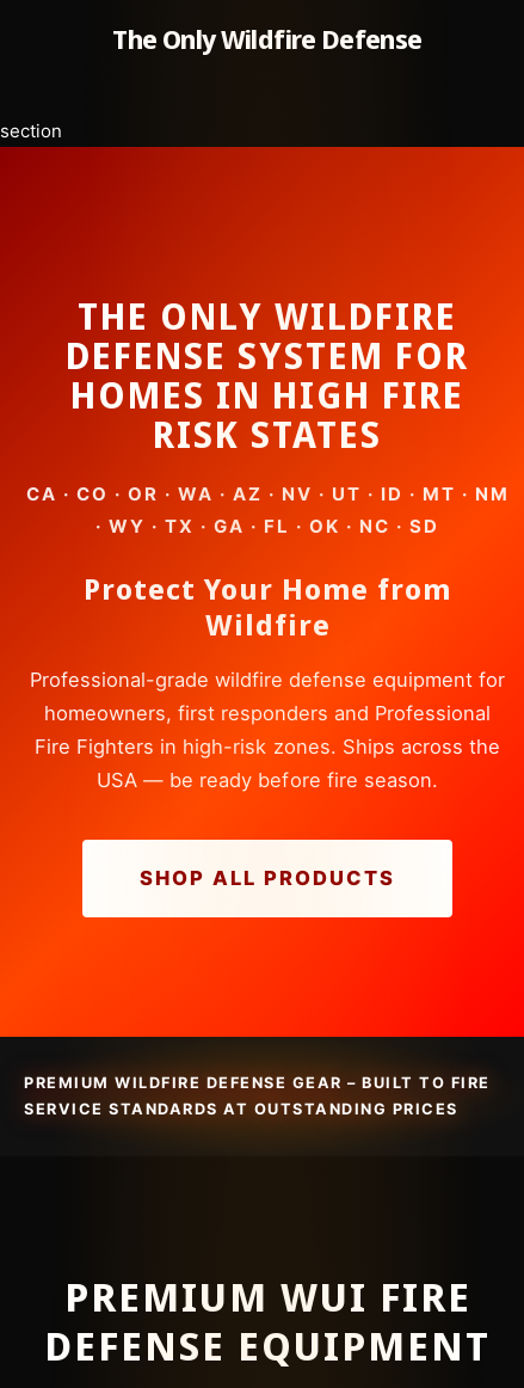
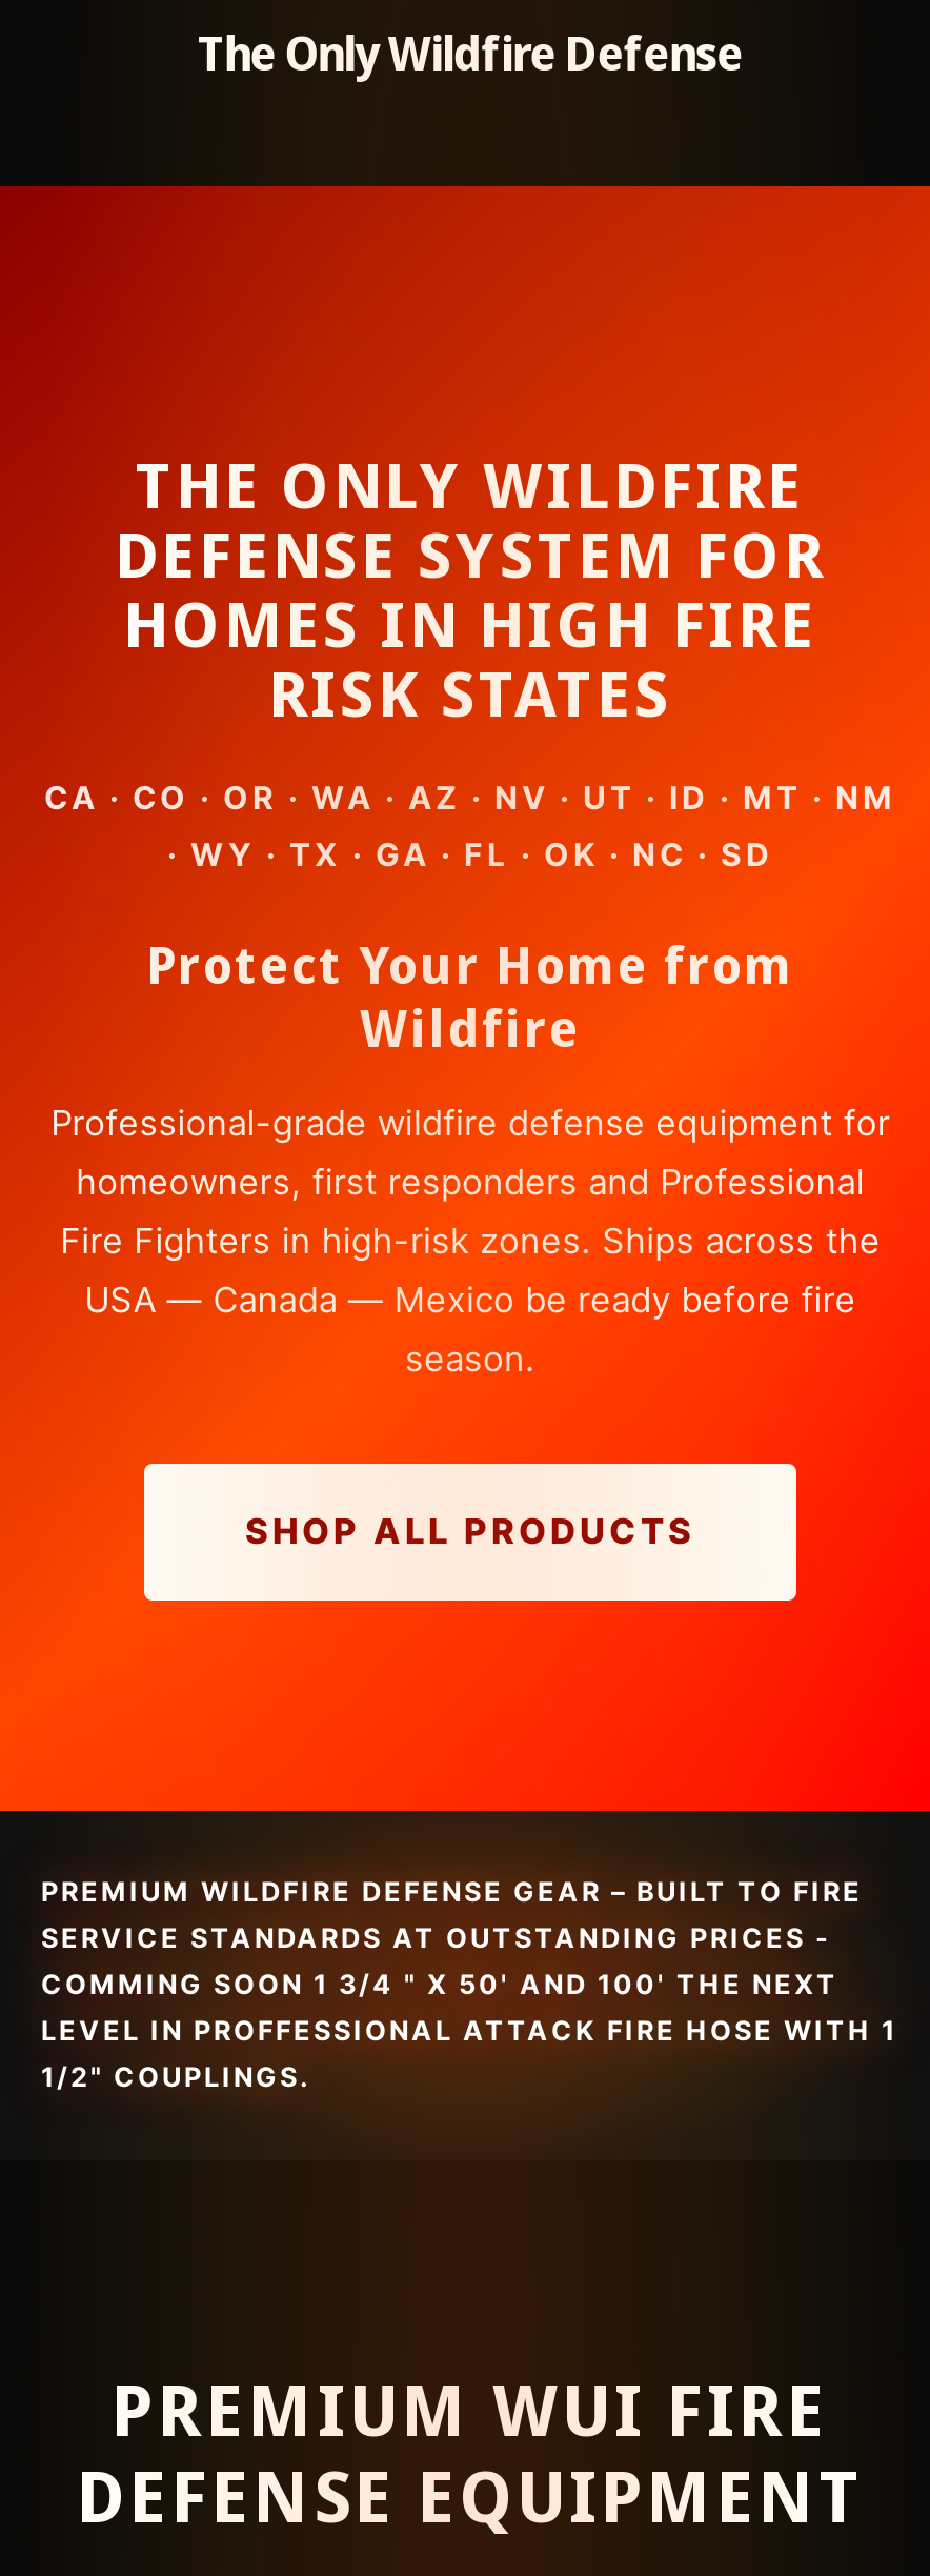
- section

moved up: THE ONLY WILDFIRE | DEFENSE SYSTEM FOR | HOMES IN HIGH FIRE | ... | homeowners, first responders and Professional | Fire Fighters in high-risk zones. Ships across the

- USA — be ready before fire season.
+ USA — Canada — Mexico be ready before fire
+ season.

- SERVICE STANDARDS AT OUTSTANDING PRICES
+ SERVICE STANDARDS AT OUTSTANDING PRICES -
+ COMMING SOON 1 3/4 " X 50' AND 100' THE NEXT
+ LEVEL IN PROFFESSIONAL ATTACK FIRE HOSE WITH 1
+ 1/2" COUPLINGS.
